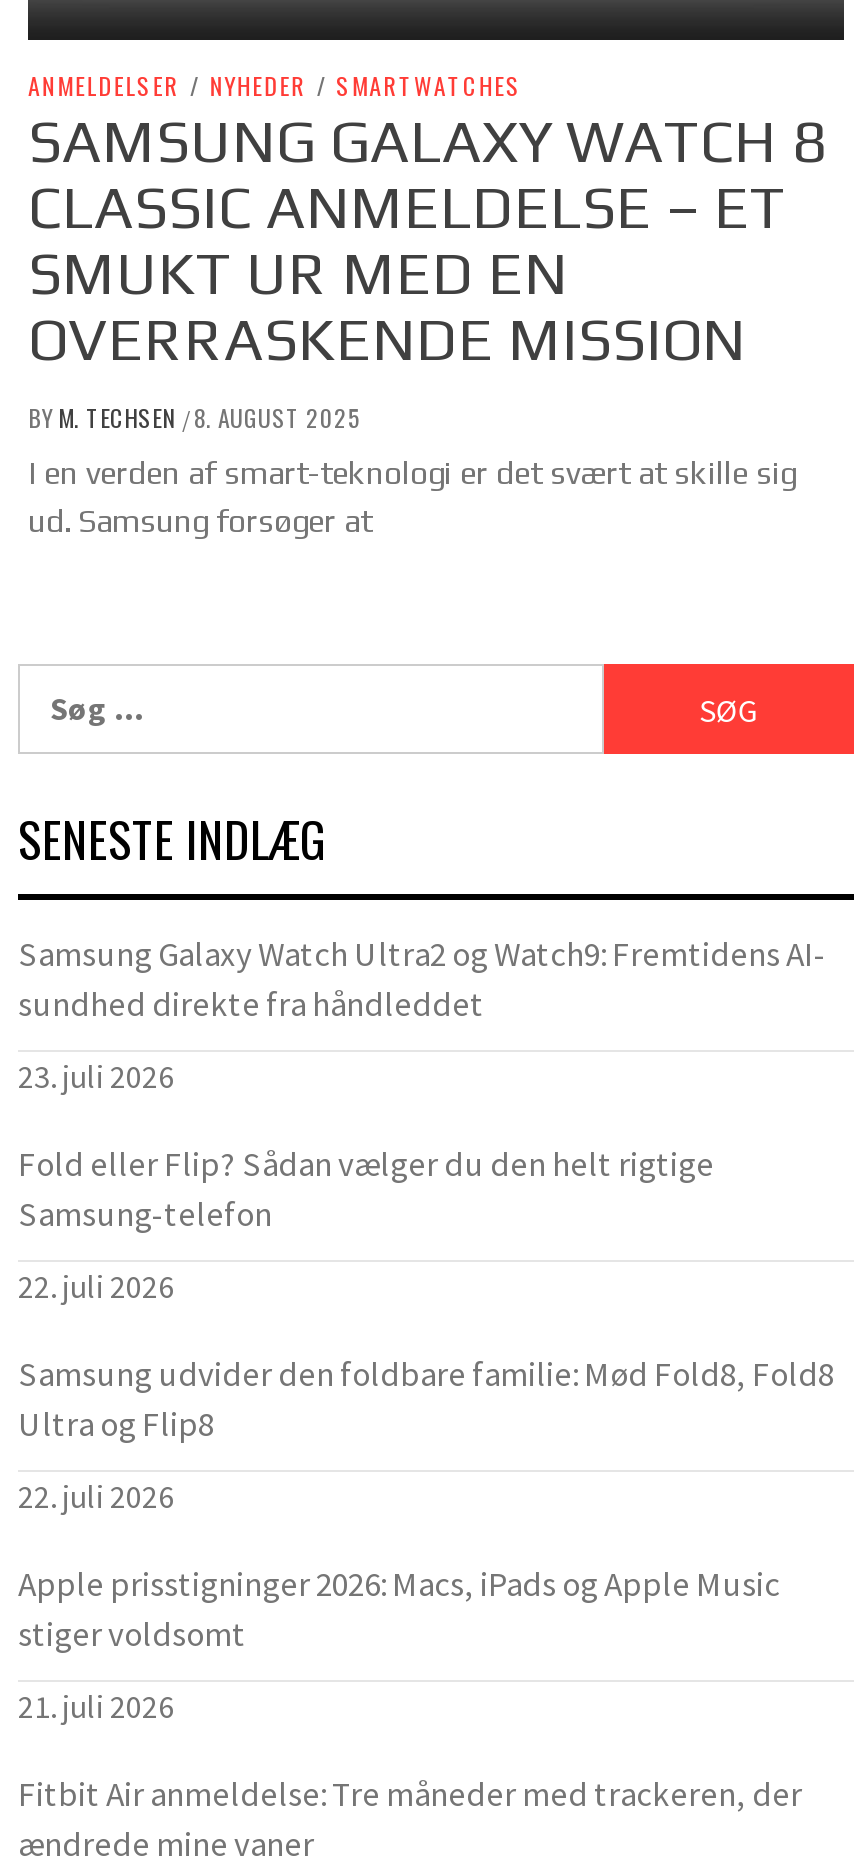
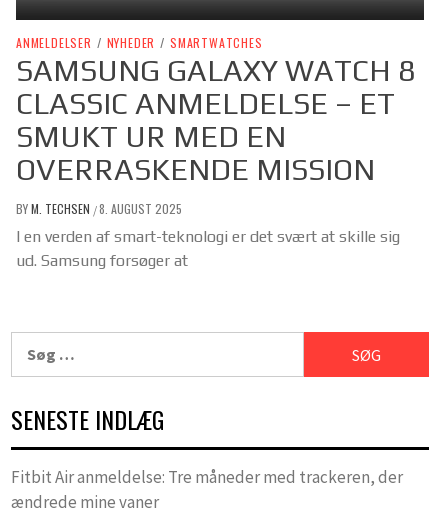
- Samsung Galaxy Watch Ultra2 og Watch9: Fremtidens AI-
- sundhed direkte fra håndleddet
- 23. juli 2026
- Fold eller Flip? Sådan vælger du den helt rigtige
- Samsung-telefon
- 22. juli 2026
- Samsung udvider den foldbare familie: Mød Fold8, Fold8
- Ultra og Flip8
- 22. juli 2026
- Apple prisstigninger 2026: Macs, iPads og Apple Music
- stiger voldsomt
- 21. juli 2026
